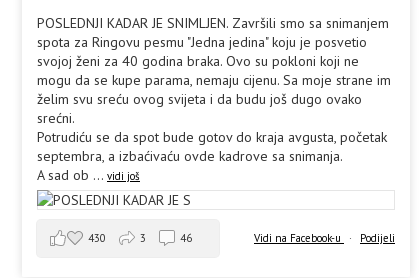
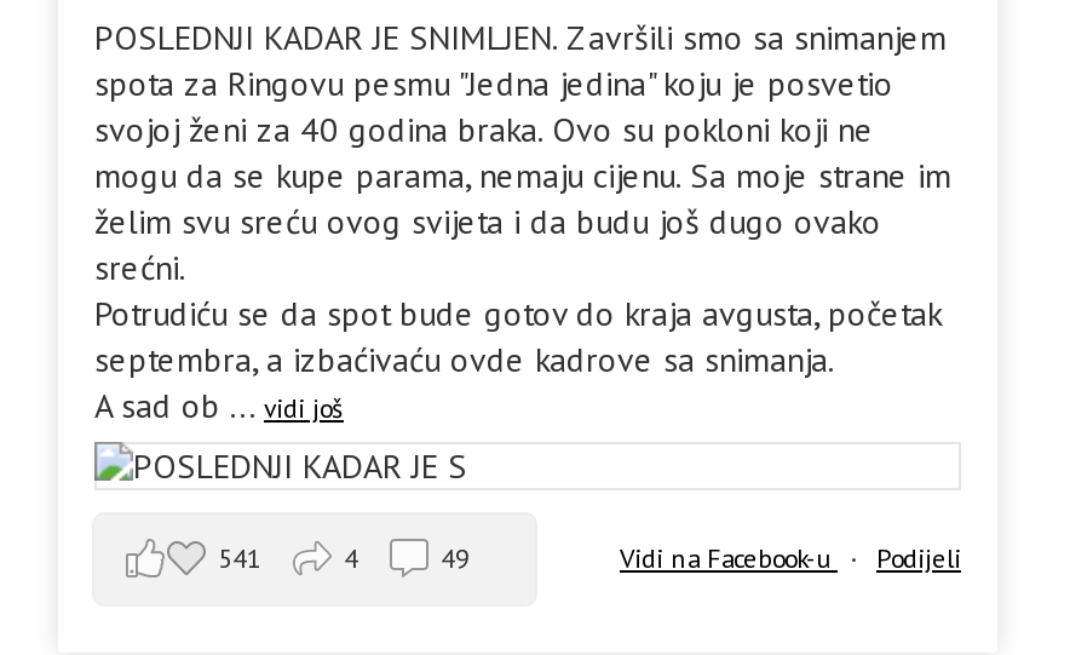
- 430
+ 541

- 3
+ 4

- 46
+ 49
